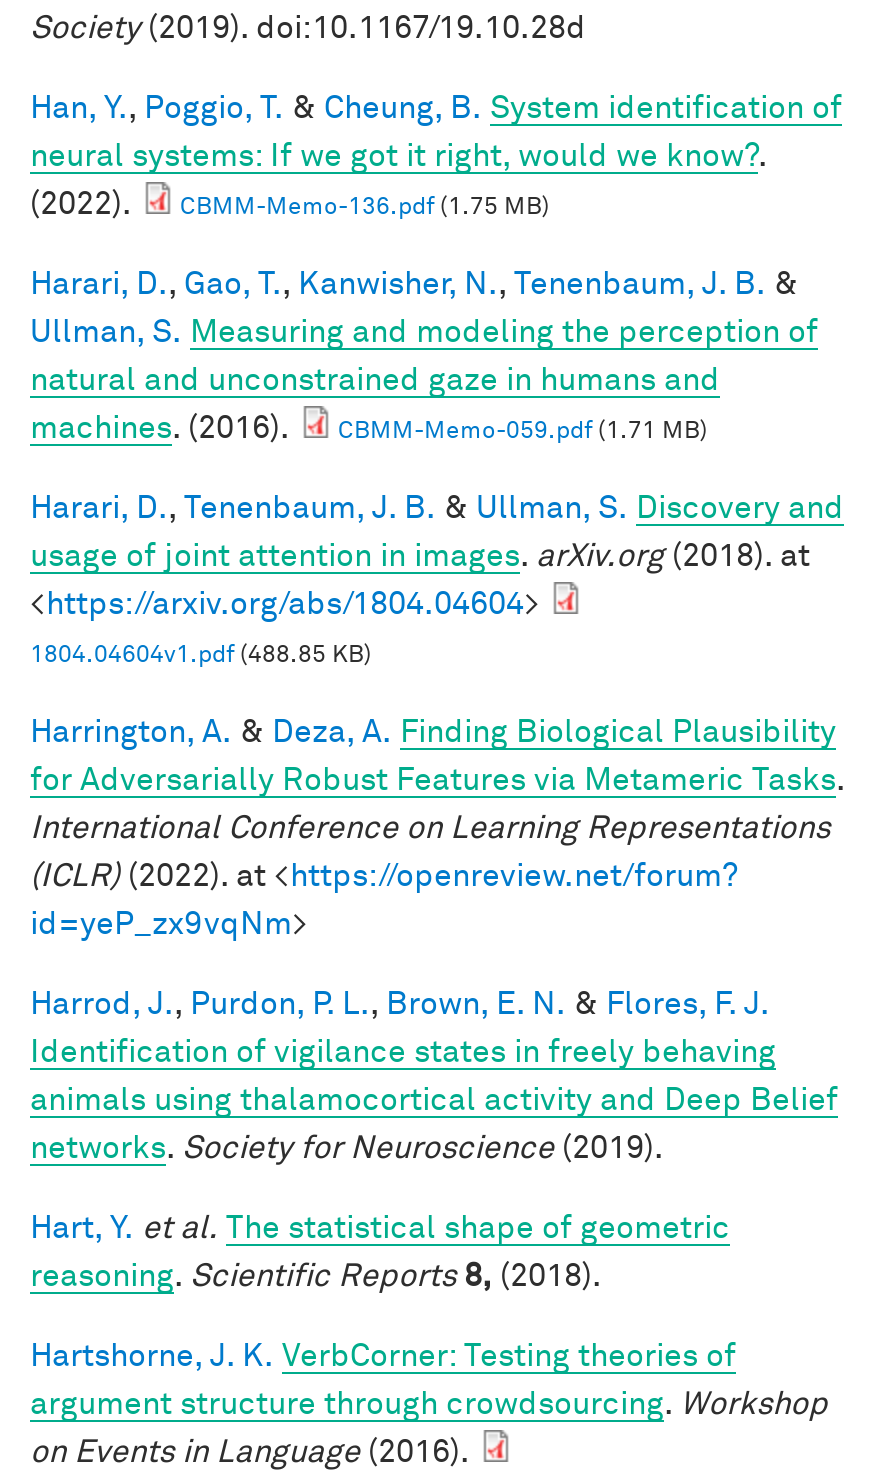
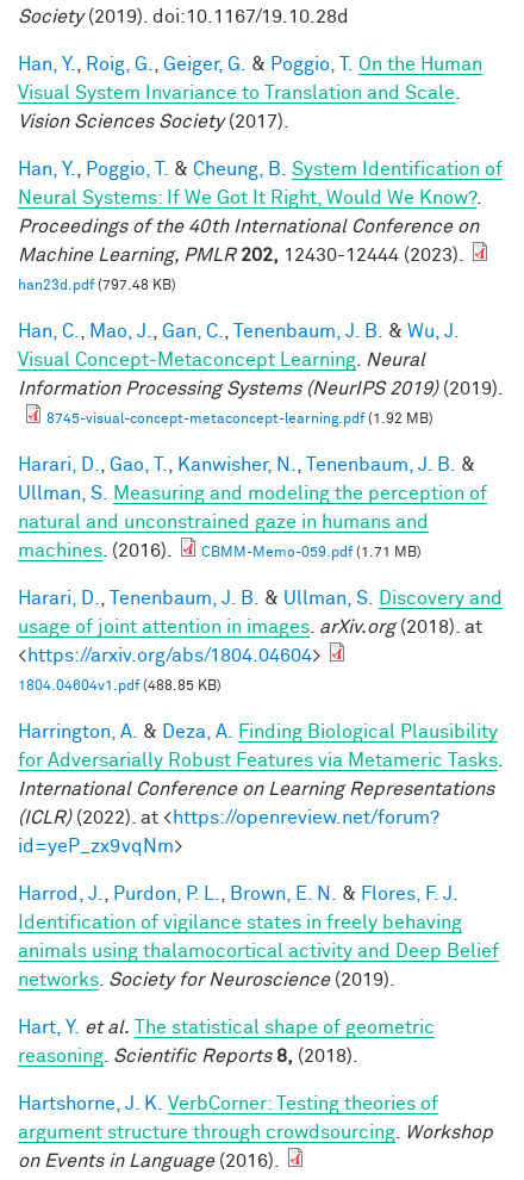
- Han, Y., Poggio, T. & Cheung, B. System identification of
- neural systems: If we got it right, would we know?.
- (2022).
- CBMM-Memo-136.pdf (1.75 MB)
+ Han, Y., Roig, G., Geiger, G. & Poggio, T. On the Human
+ Visual System Invariance to Translation and Scale.
+ Vision Sciences Society (2017).
+ Han, Y., Poggio, T. & Cheung, B. System Identification of
+ Neural Systems: If We Got It Right, Would We Know?.
+ Proceedings of the 40th International Conference on
+ Machine Learning, PMLR 202, 12430-12444 (2023).
+ han23d.pdf (797.48 KB)
+ Han, C., Mao, J., Gan, C., Tenenbaum, J. B. & Wu, J.
+ Visual Concept-Metaconcept Learning. Neural
+ Information Processing Systems (NeurIPS 2019) (2019).
+ 8745-visual-concept-metaconcept-learning.pdf (1.92 MB)
